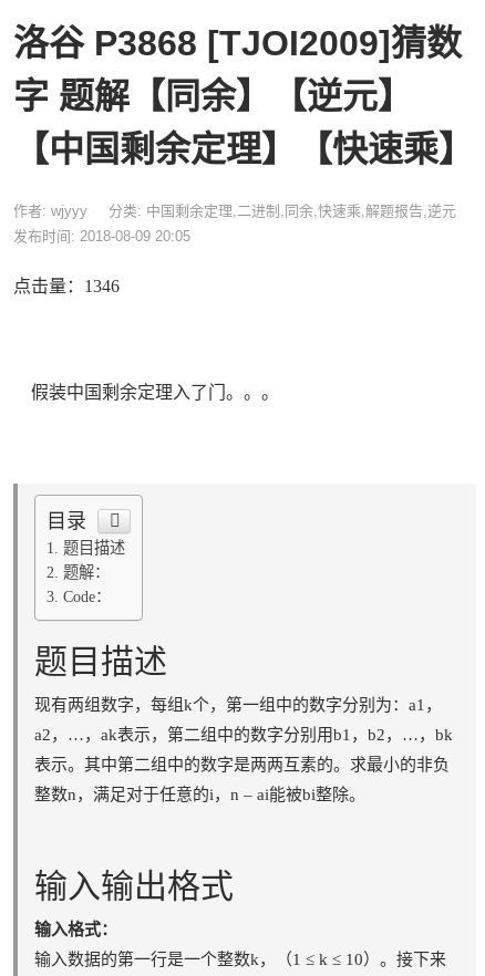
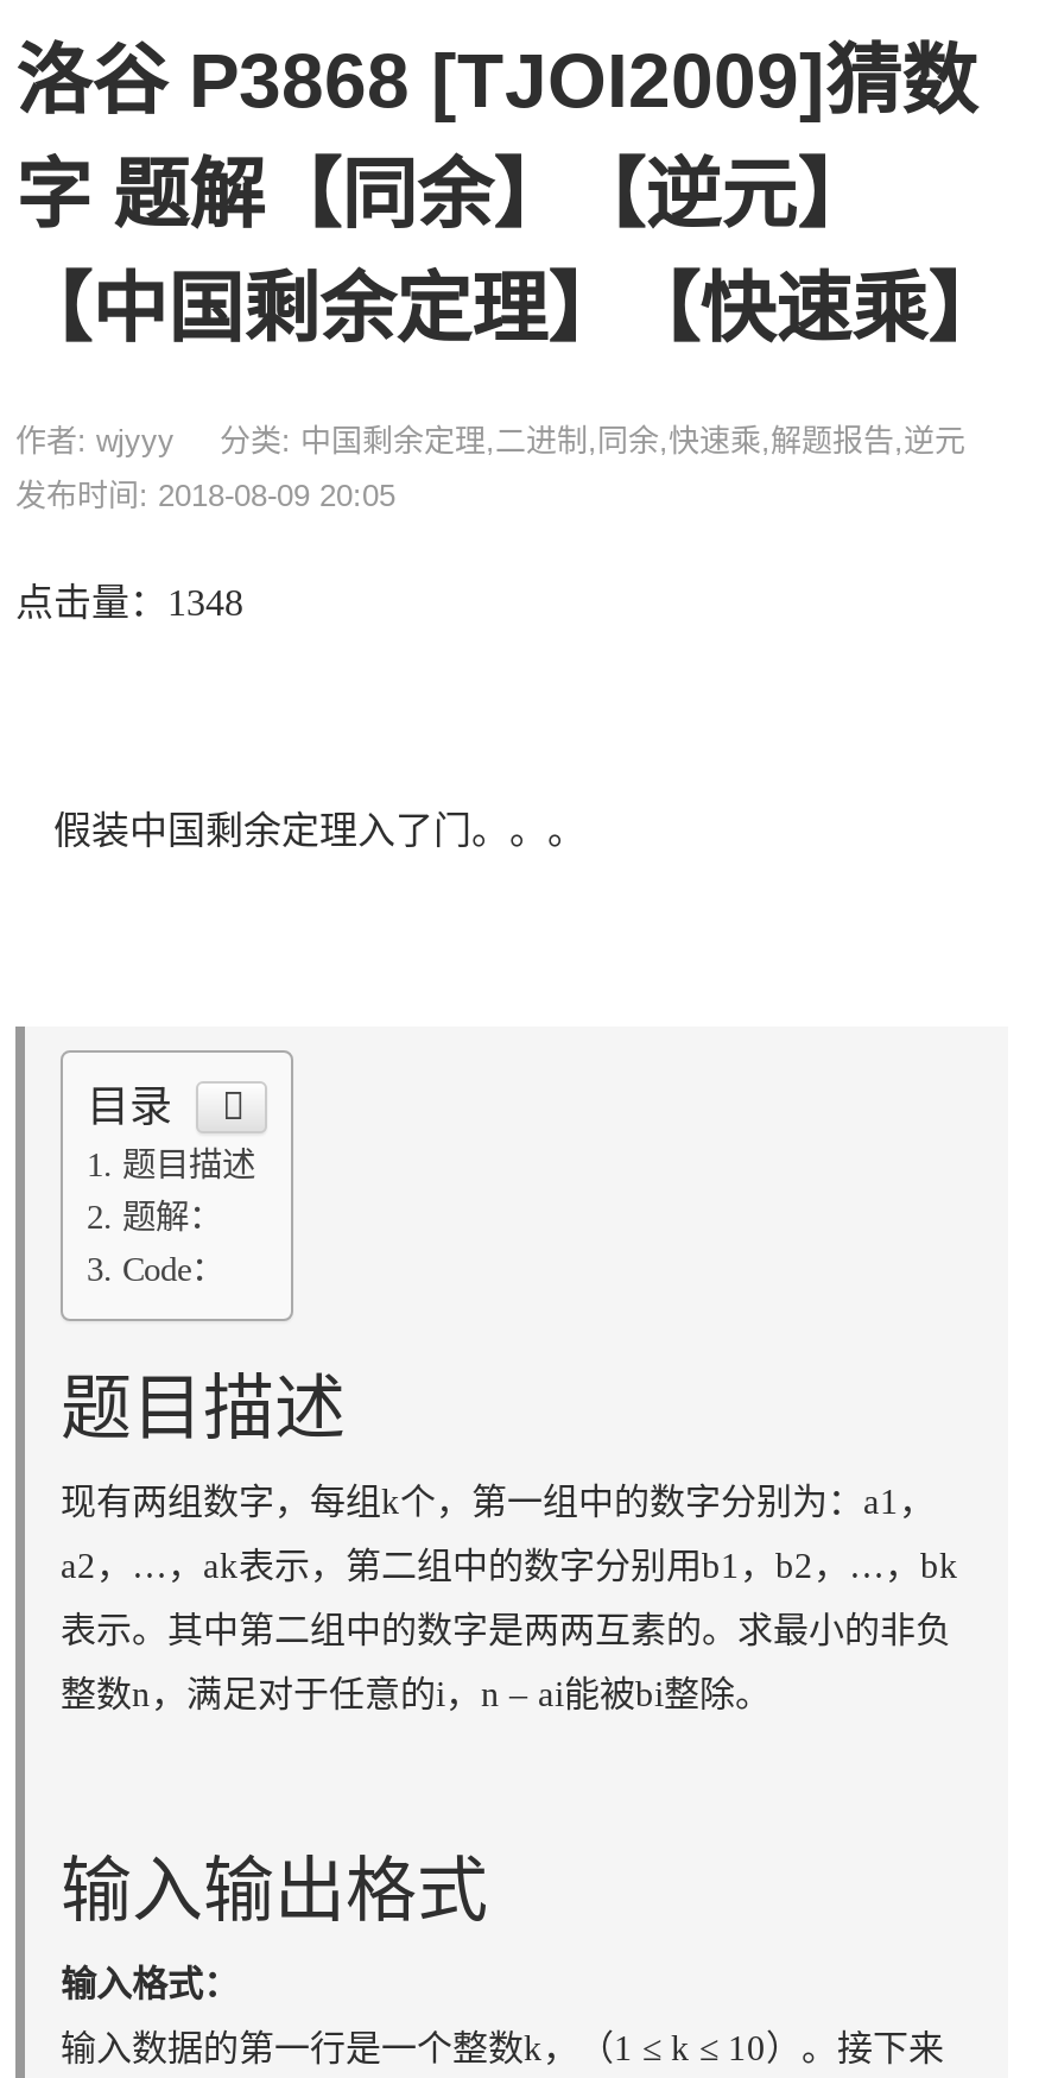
- 点击量：1346
+ 点击量：1348
